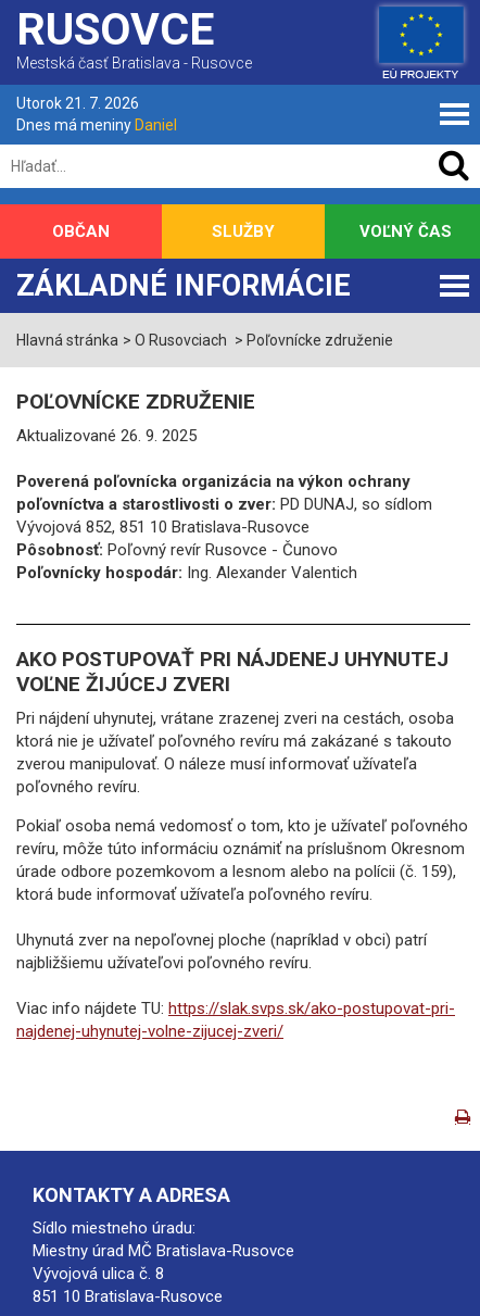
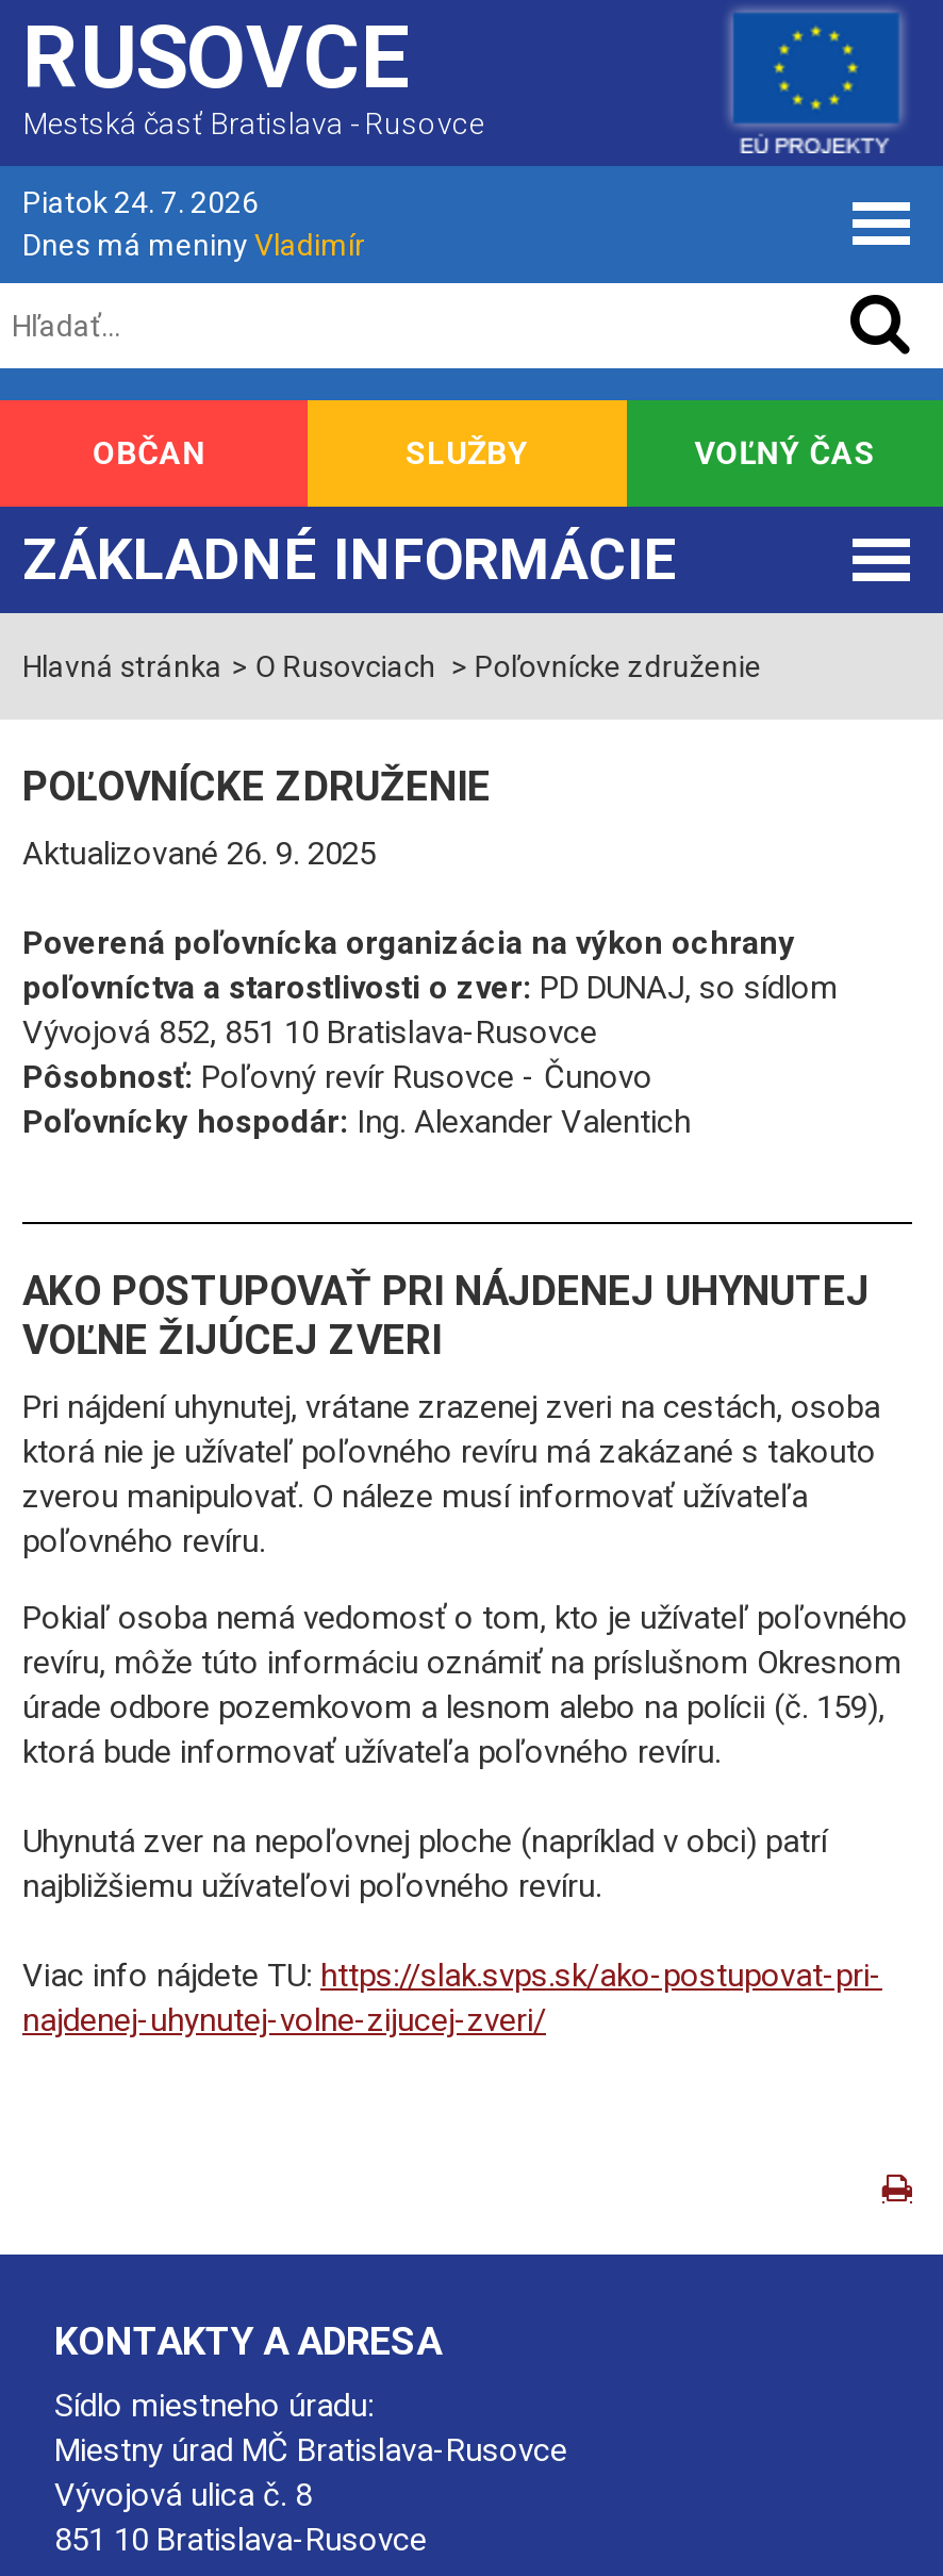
- Utorok 21. 7. 2026
- Dnes má meniny Daniel
+ Piatok 24. 7. 2026
+ Dnes má meniny Vladimír
